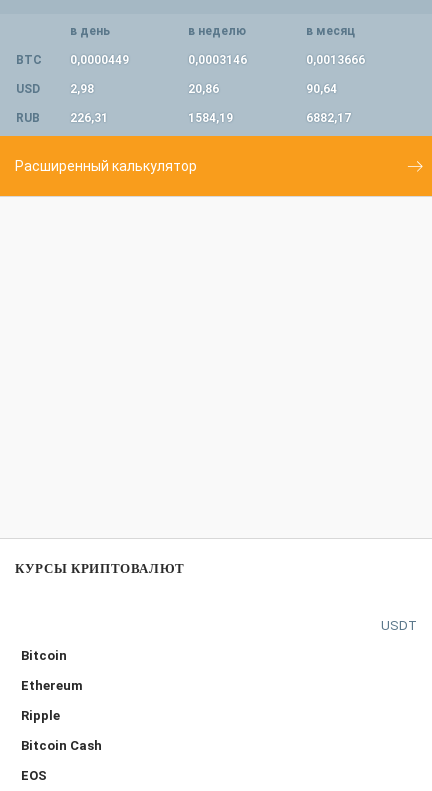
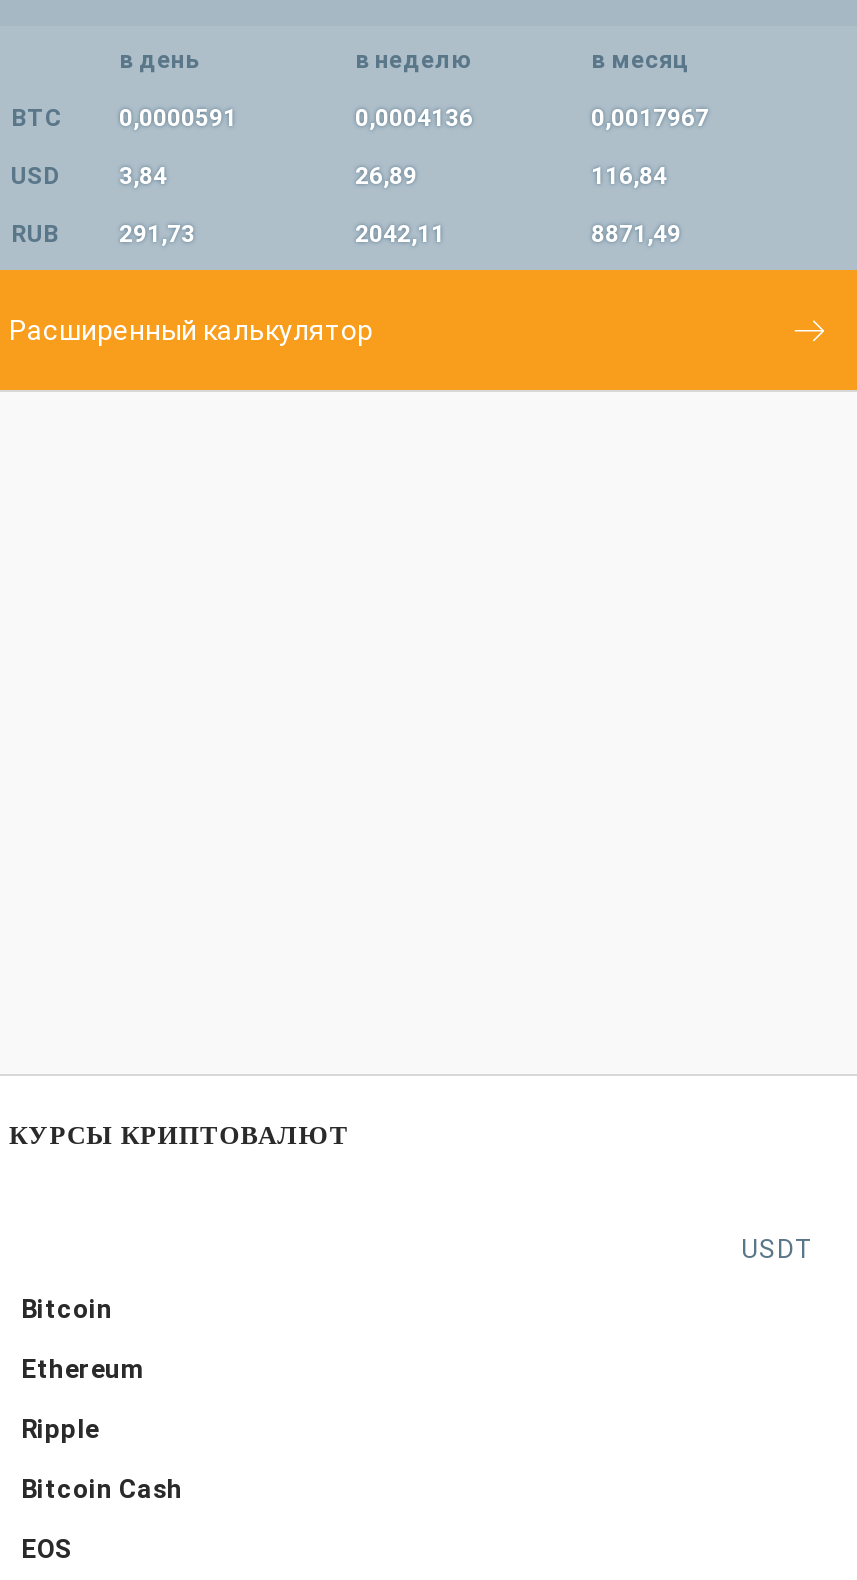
- BTC 0,0000449
+ BTC 0,0000591

- 0,0003146
+ 0,0004136

- 0,0013666
+ 0,0017967

- 2,98
+ 3,84

- 20,86
+ 26,89

- 90,64
+ 116,84

- 226,31
+ 291,73

- 1584,19
+ 2042,11

- 6882,17
+ 8871,49
